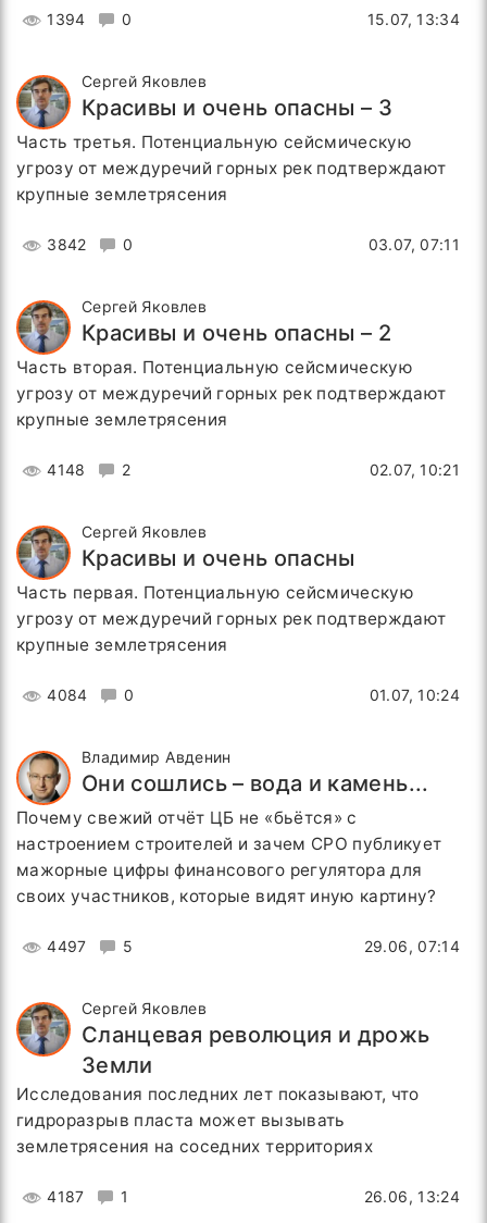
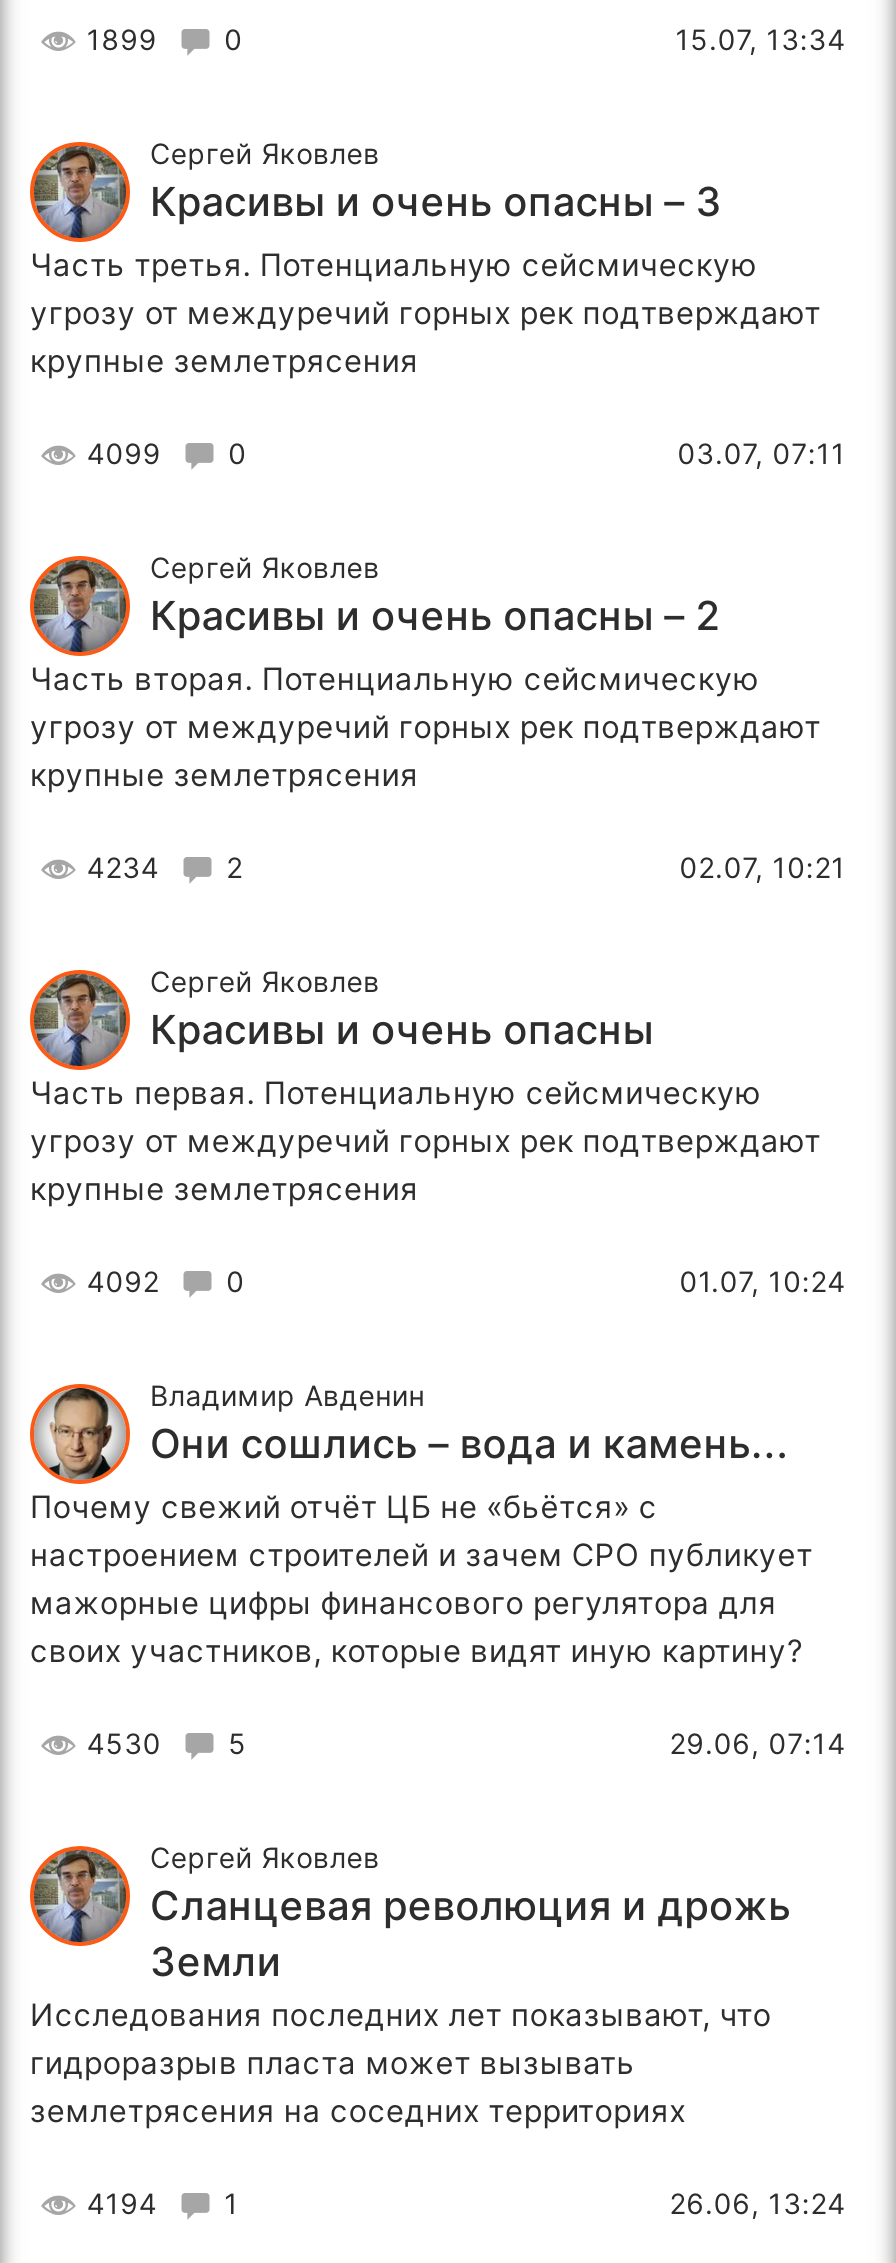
- 1394 0
+ 1899 0

- 3842 0
+ 4099 0

- 4148 2
+ 4234 2

- 4084 0
+ 4092 0

- 4497 5
+ 4530 5

- 4187 1
+ 4194 1
